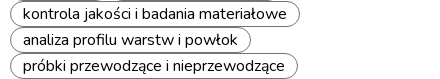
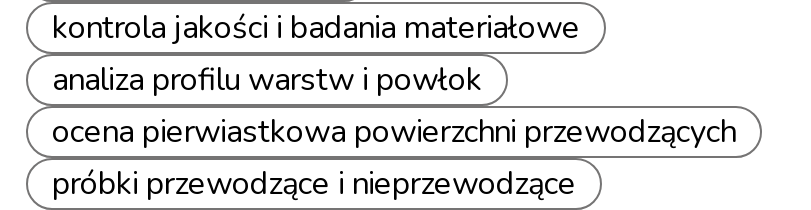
+ ocena pierwiastkowa powierzchni przewodzących
